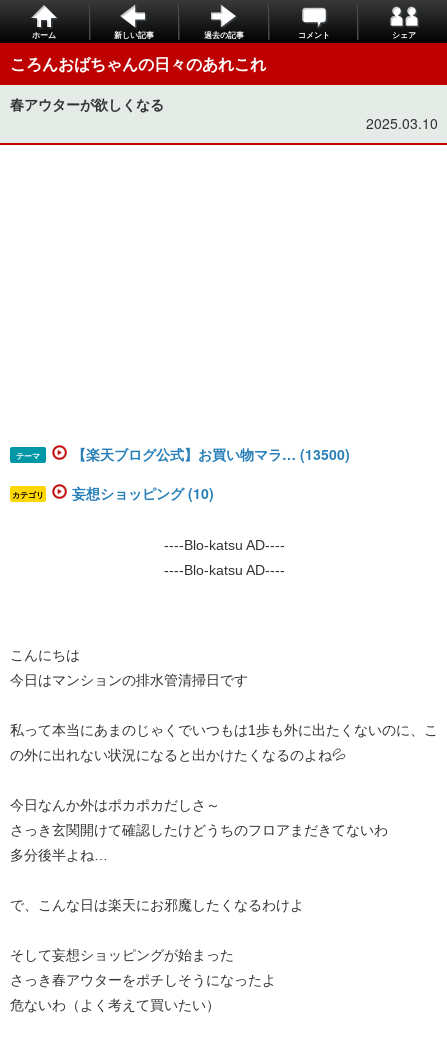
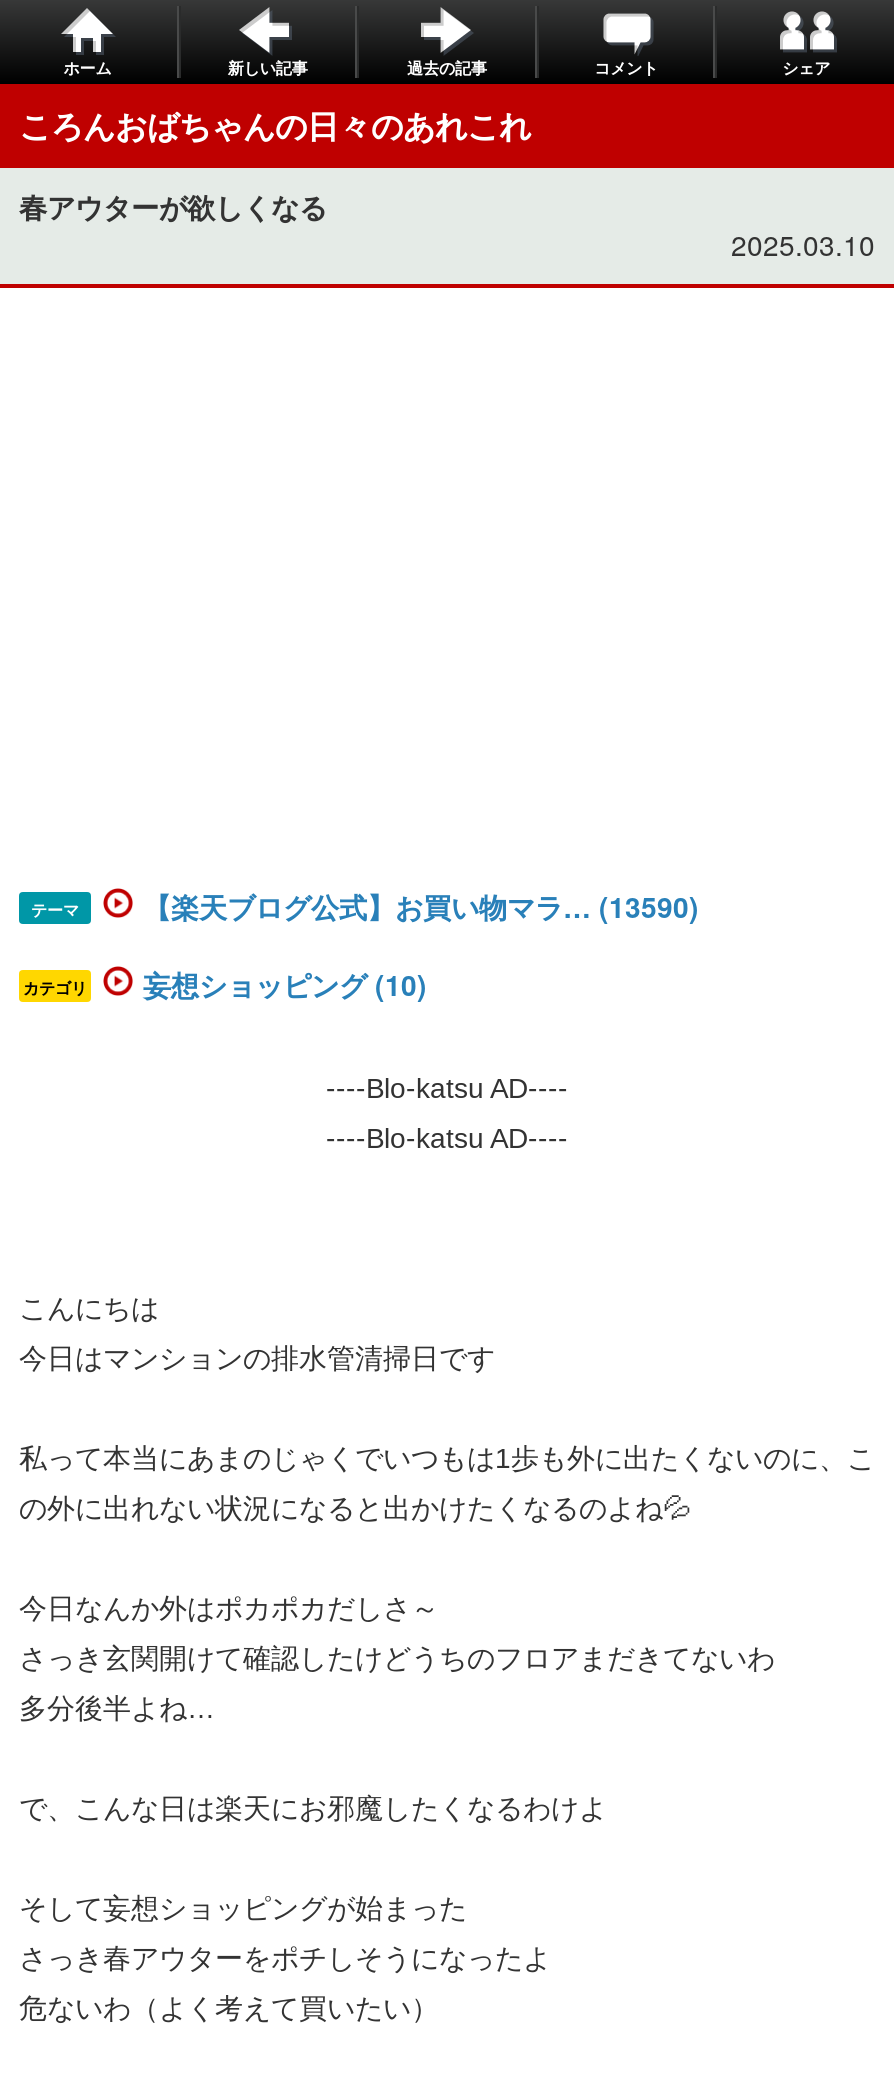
- 【楽天ブログ公式】お買い物マラ… (13500)
+ 【楽天ブログ公式】お買い物マラ… (13590)
